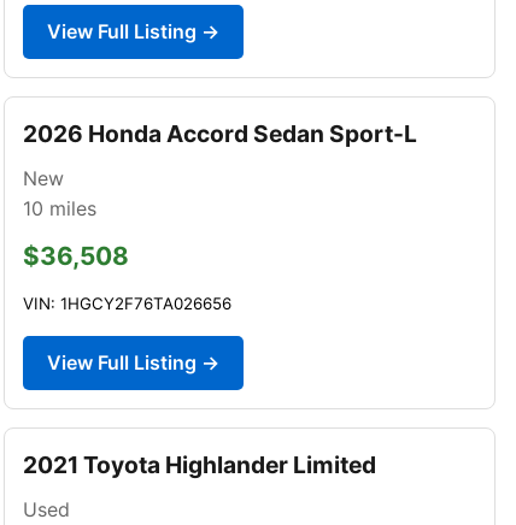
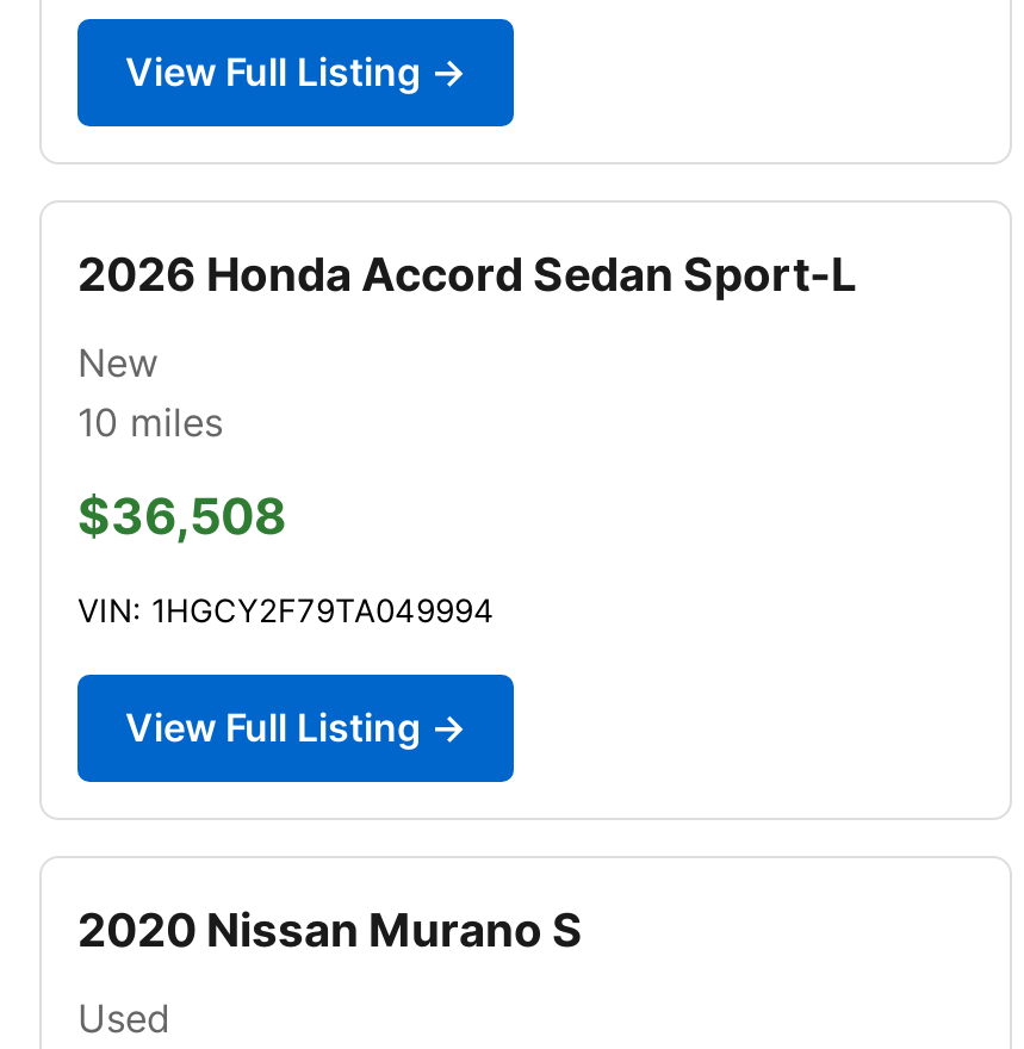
- VIN: 1HGCY2F76TA026656
+ VIN: 1HGCY2F79TA049994

- 2021 Toyota Highlander Limited
+ 2020 Nissan Murano S
